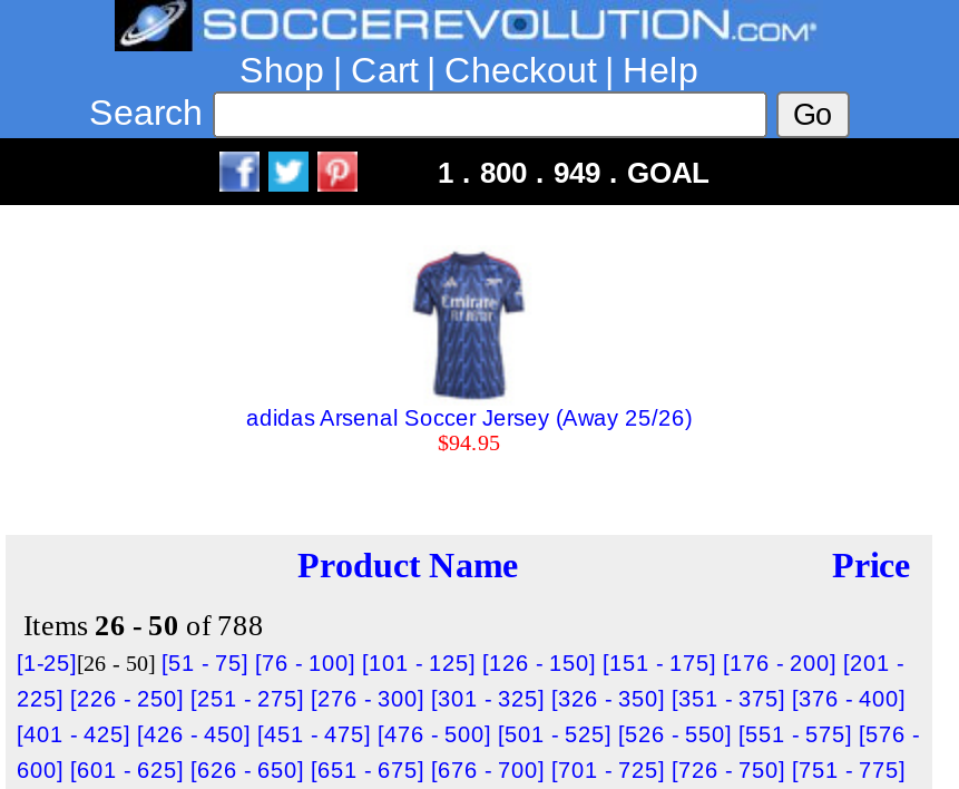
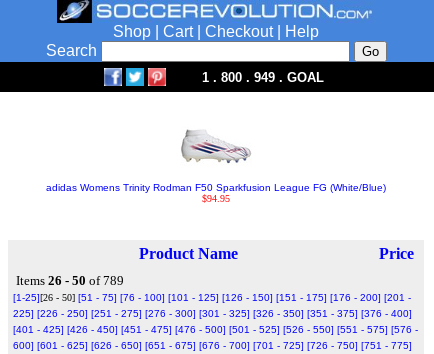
- [image]
- adidas Arsenal Soccer Jersey (Away 25/26)
+ [image]
+ adidas Womens Trinity Rodman F50 Sparkfusion League FG (White/Blue)

- Items 26 - 50 of 788
+ Items 26 - 50 of 789
